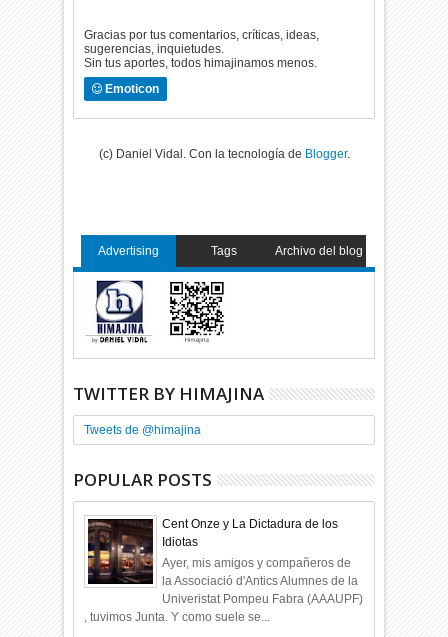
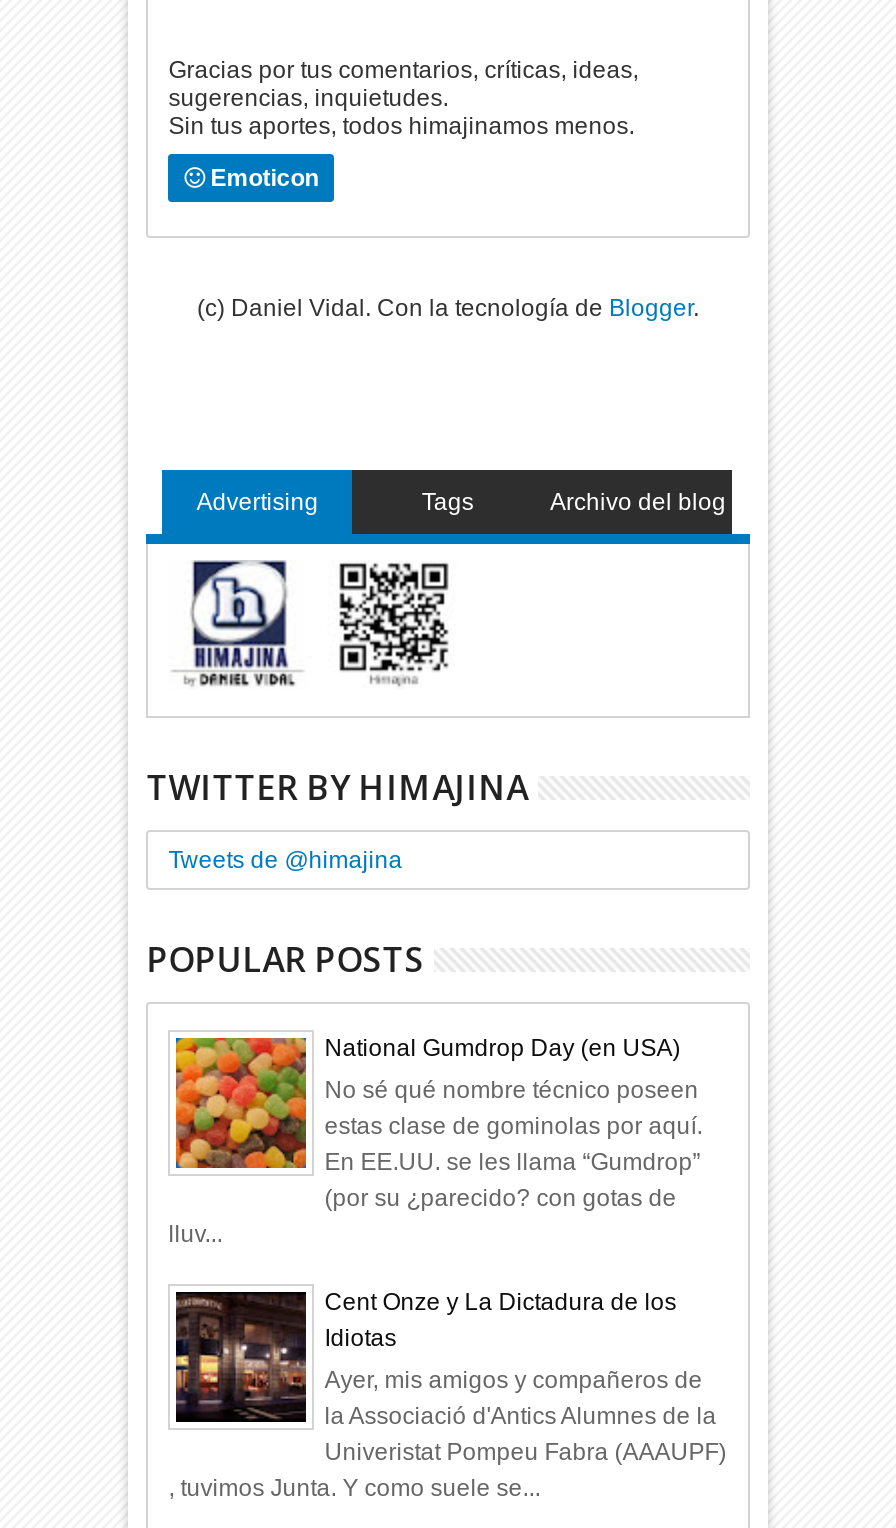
+ [image]
+ National Gumdrop Day (en USA)
+ No sé qué nombre técnico poseen
+ estas clase de gominolas por aquí.
+ En EE.UU. se les llama “Gumdrop”
+ (por su ¿parecido? con gotas de
+ lluv...
